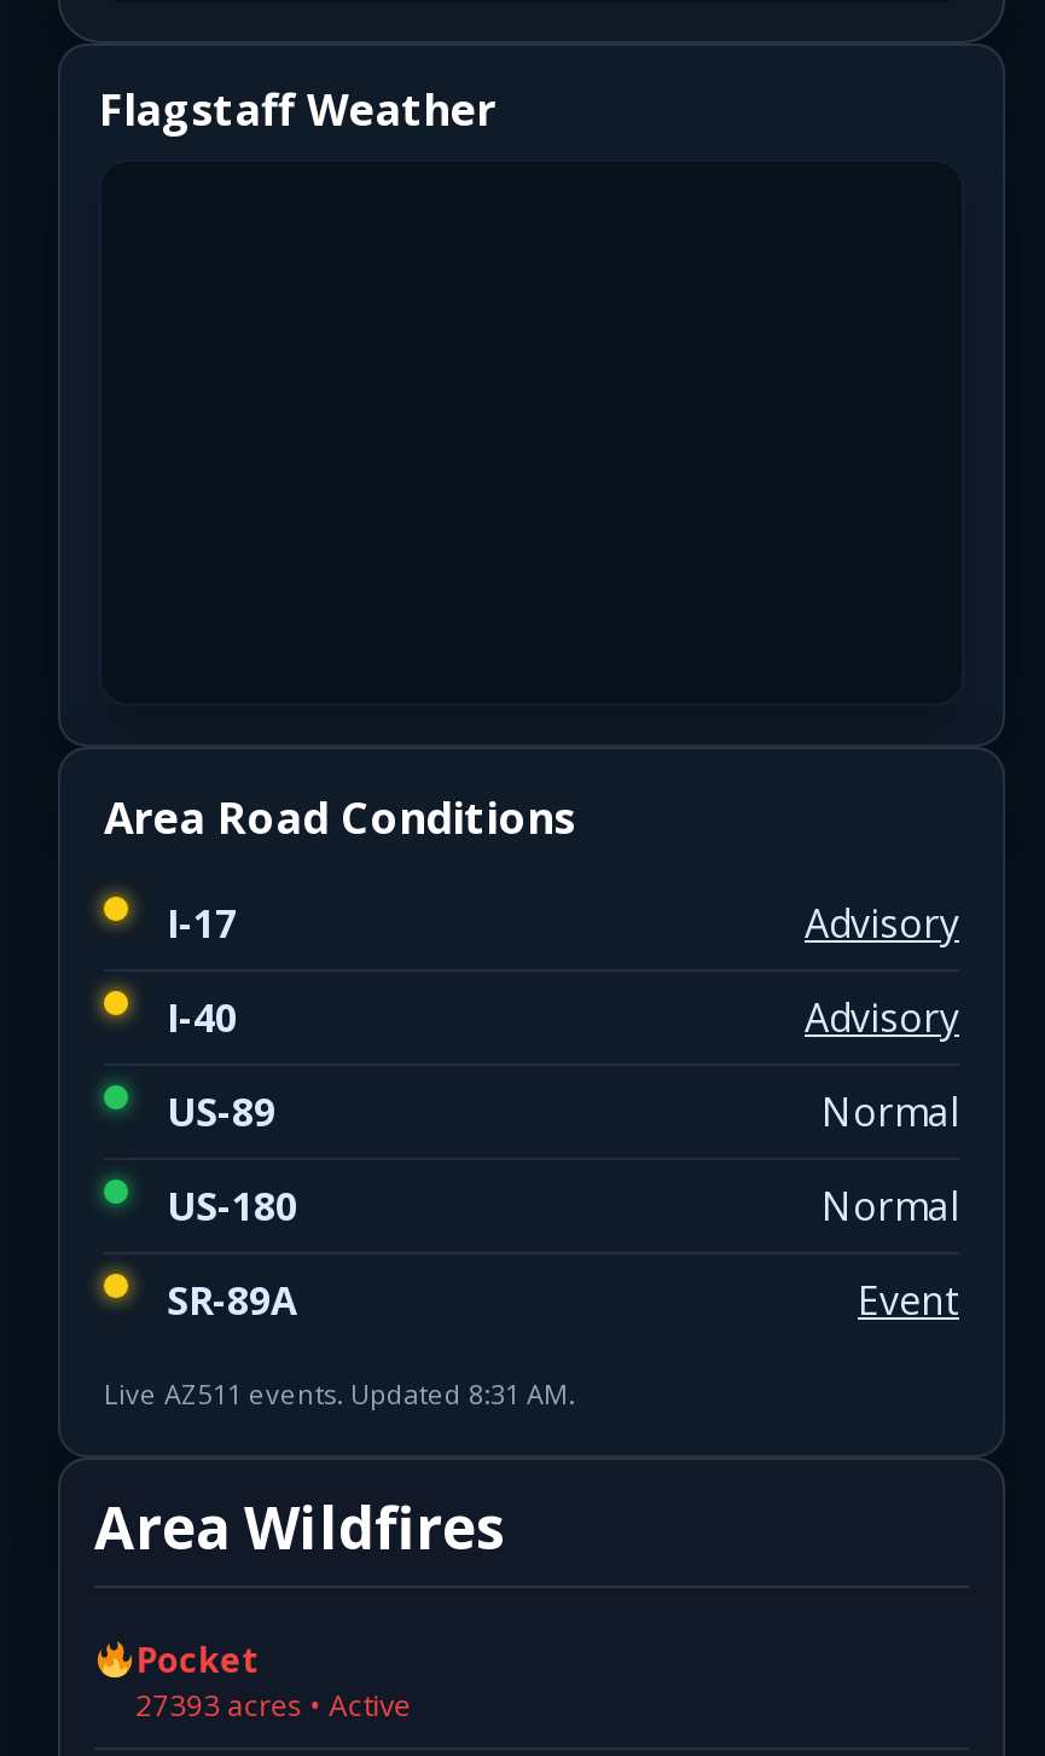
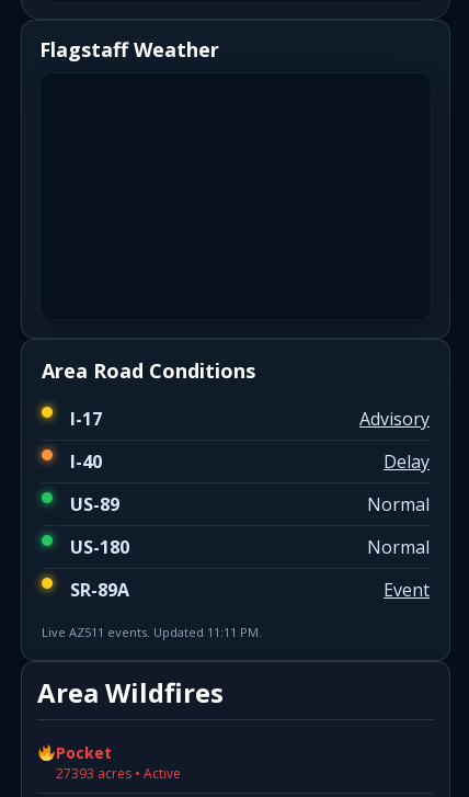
- Advisory
+ Delay

- Live AZ511 events. Updated 8:31 AM.
+ Live AZ511 events. Updated 11:11 PM.
